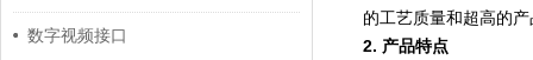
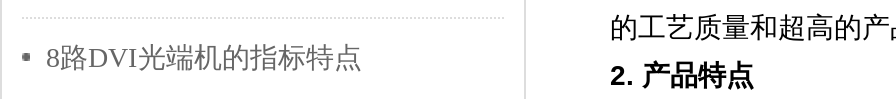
- 数字视频接口
+ 8路DVI光端机的指标特点
